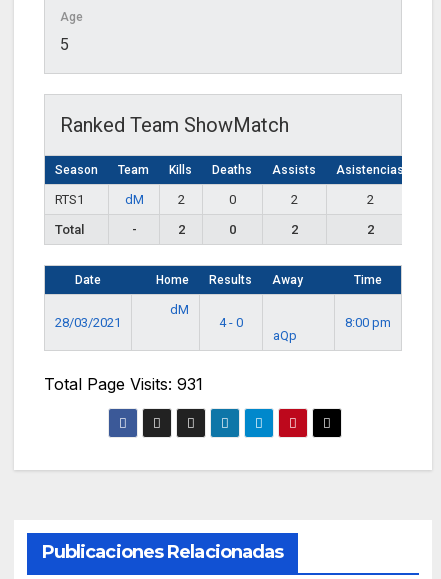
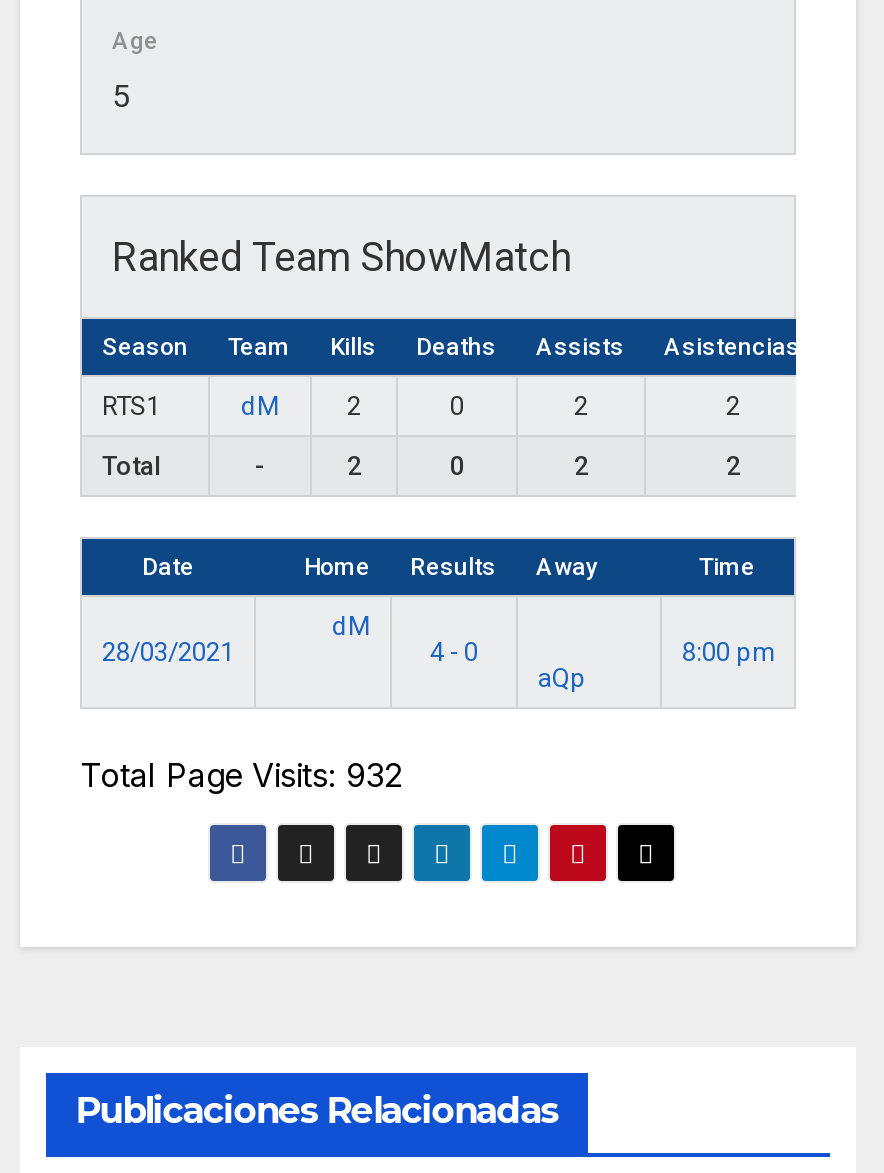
- Total Page Visits: 931
+ Total Page Visits: 932
